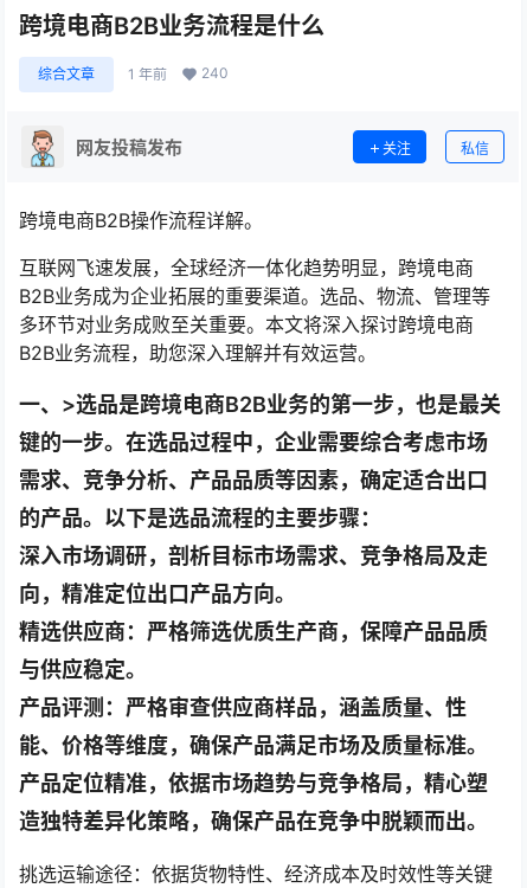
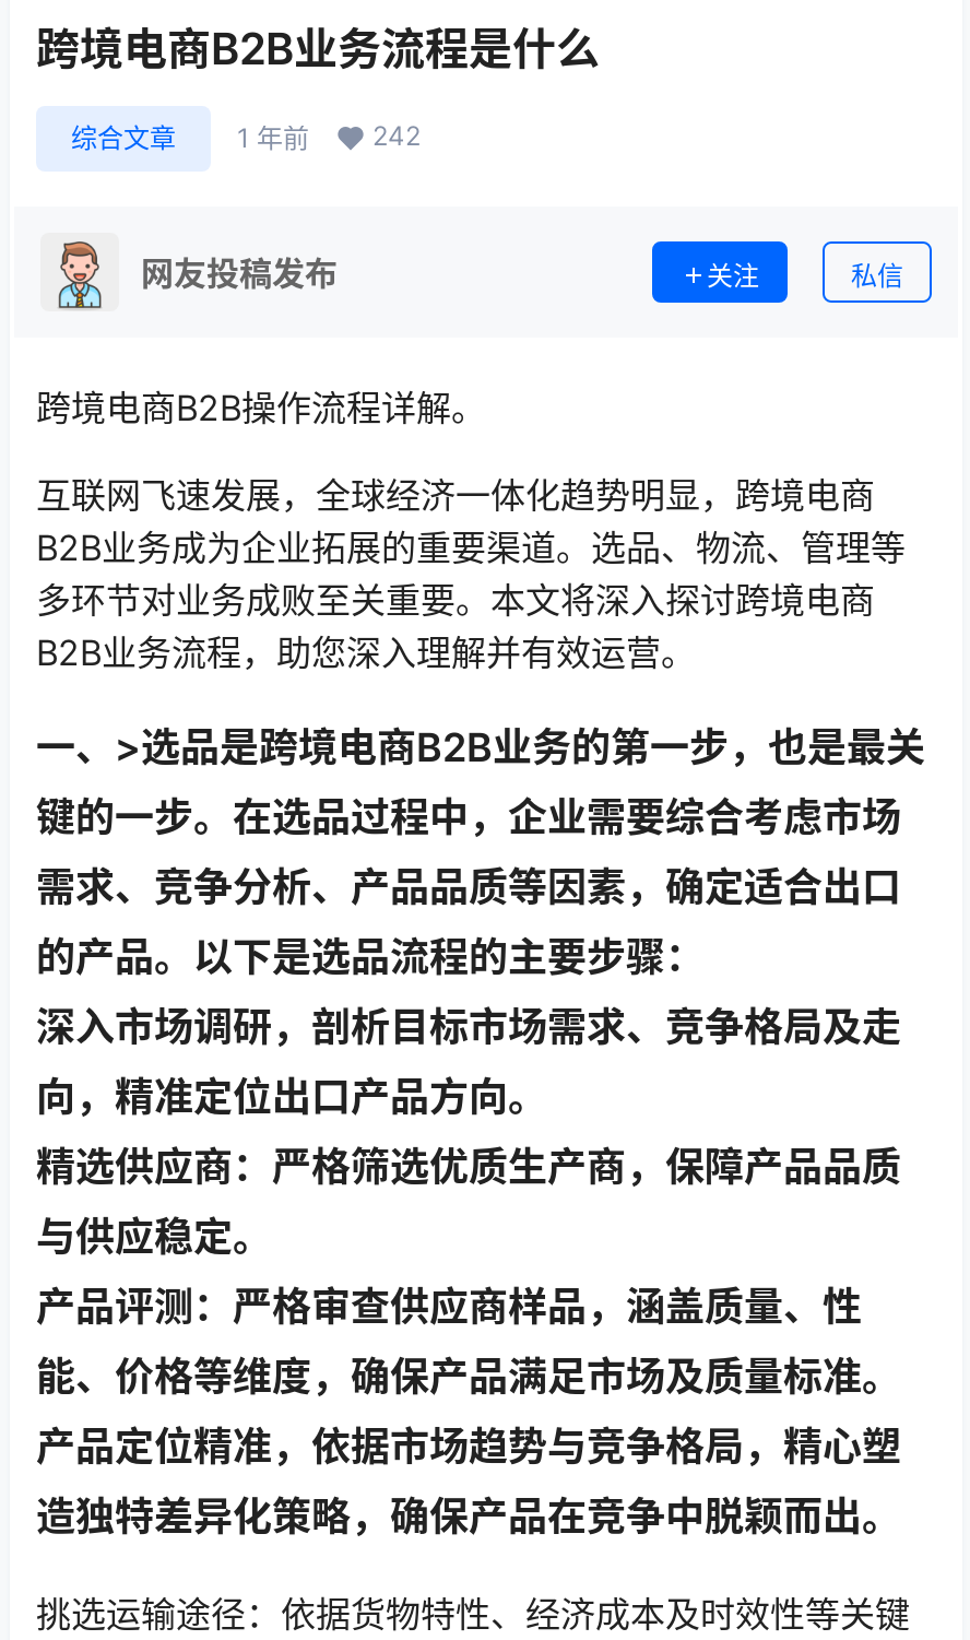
- 综合文章 1 年前 240
+ 综合文章 1 年前 242
